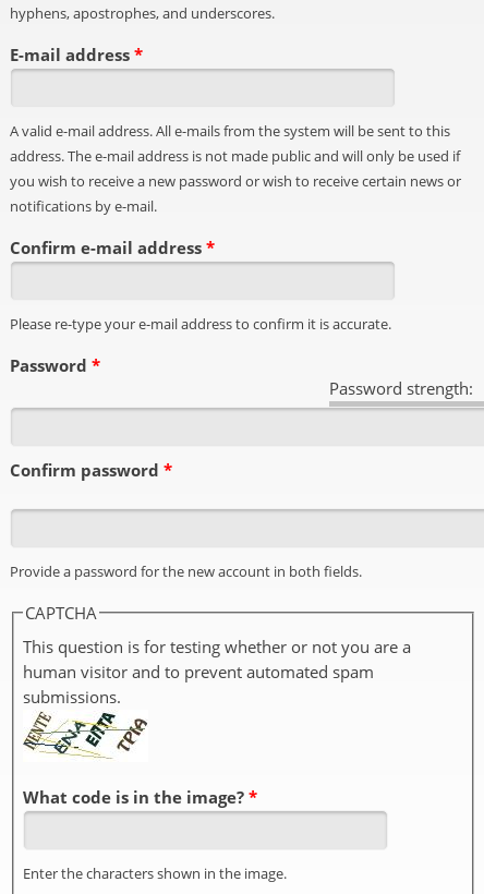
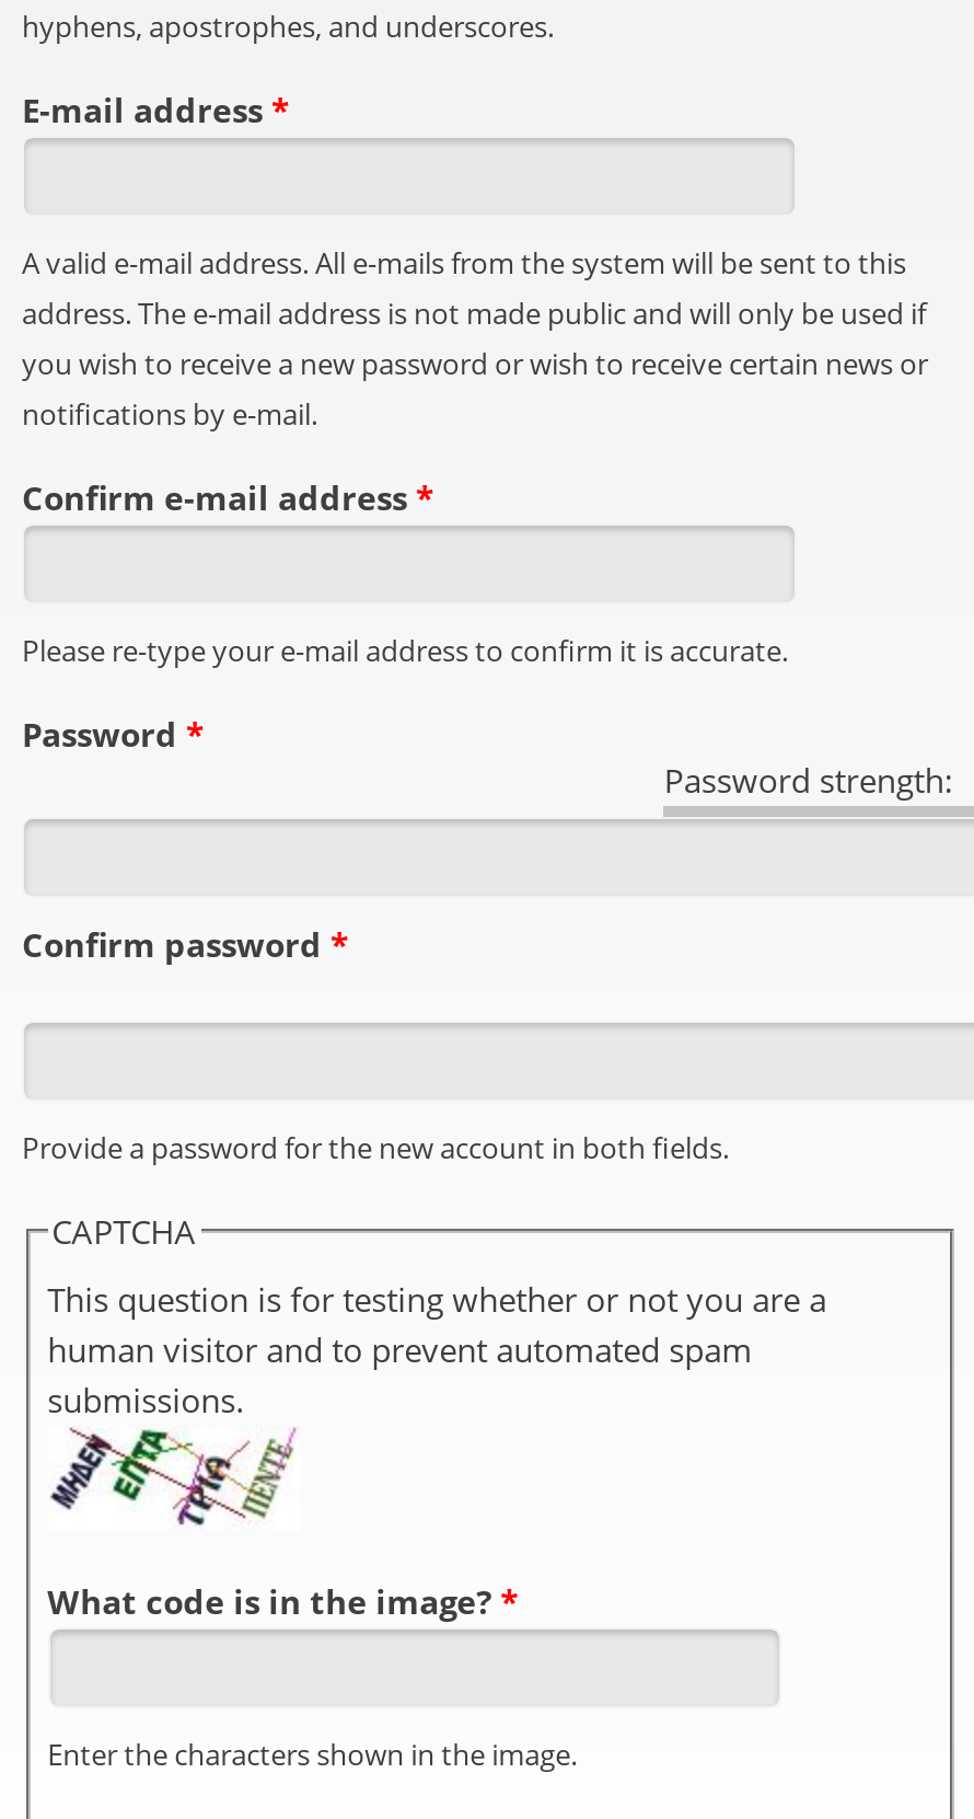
- [image]
+ [image]
